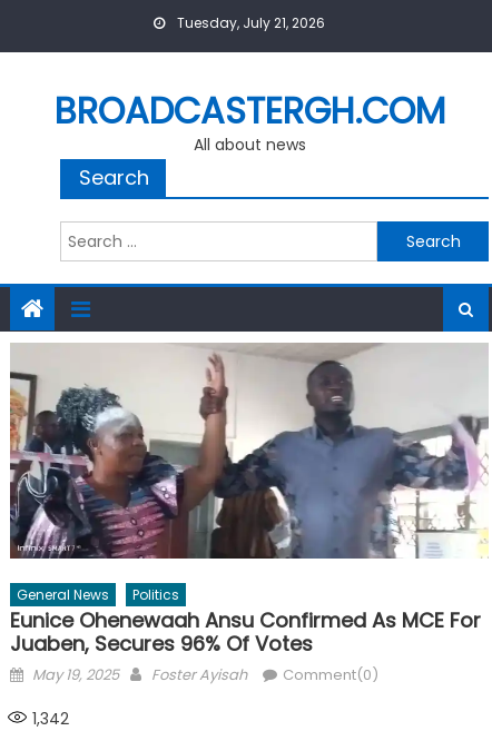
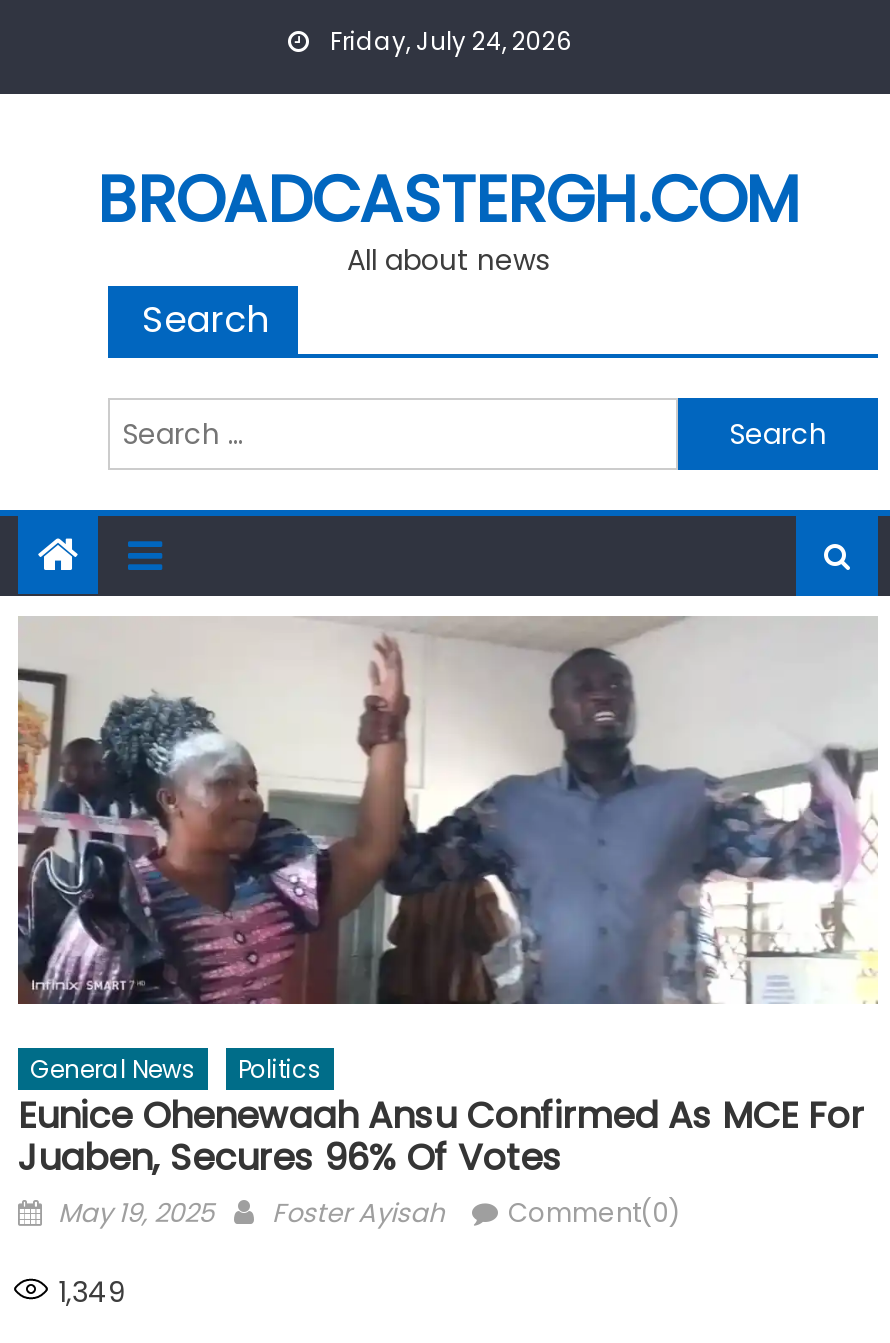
- Tuesday, July 21, 2026
+ Friday, July 24, 2026

- 1,342
+ 1,349
